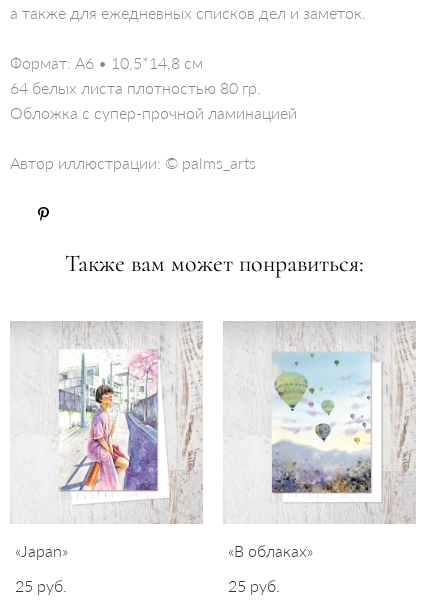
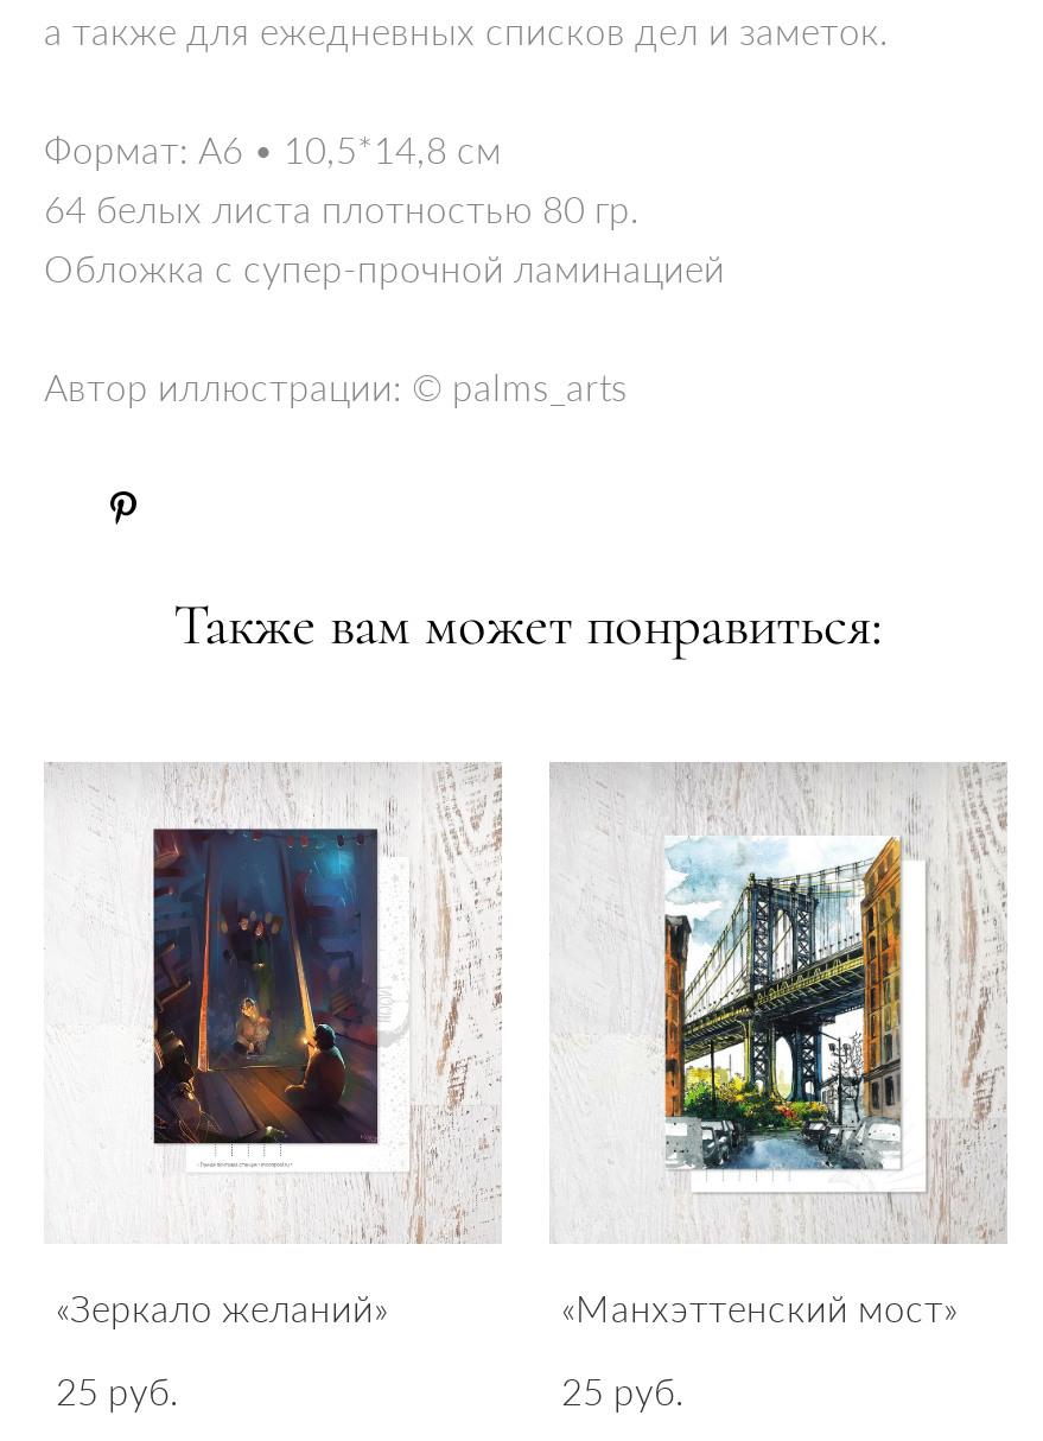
- [image]
- «Japan»
+ [image]
+ «Зеркало желаний»

- [image]
+ [image]

- «В облаках»
+ «Манхэттенский мост»
